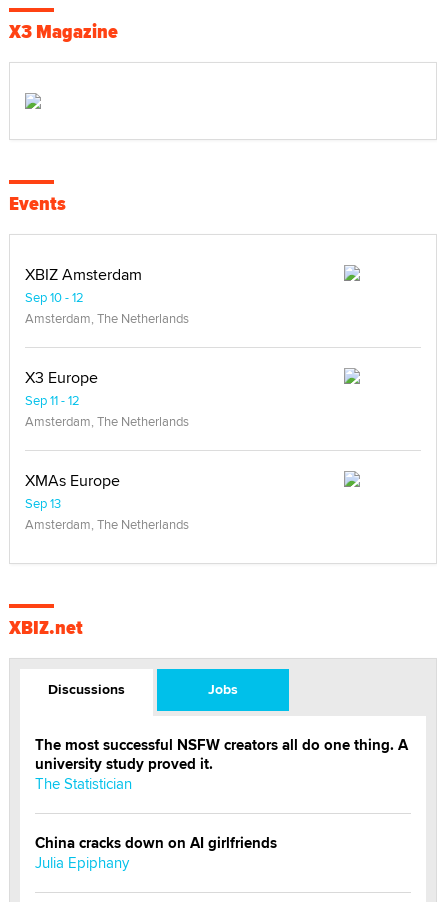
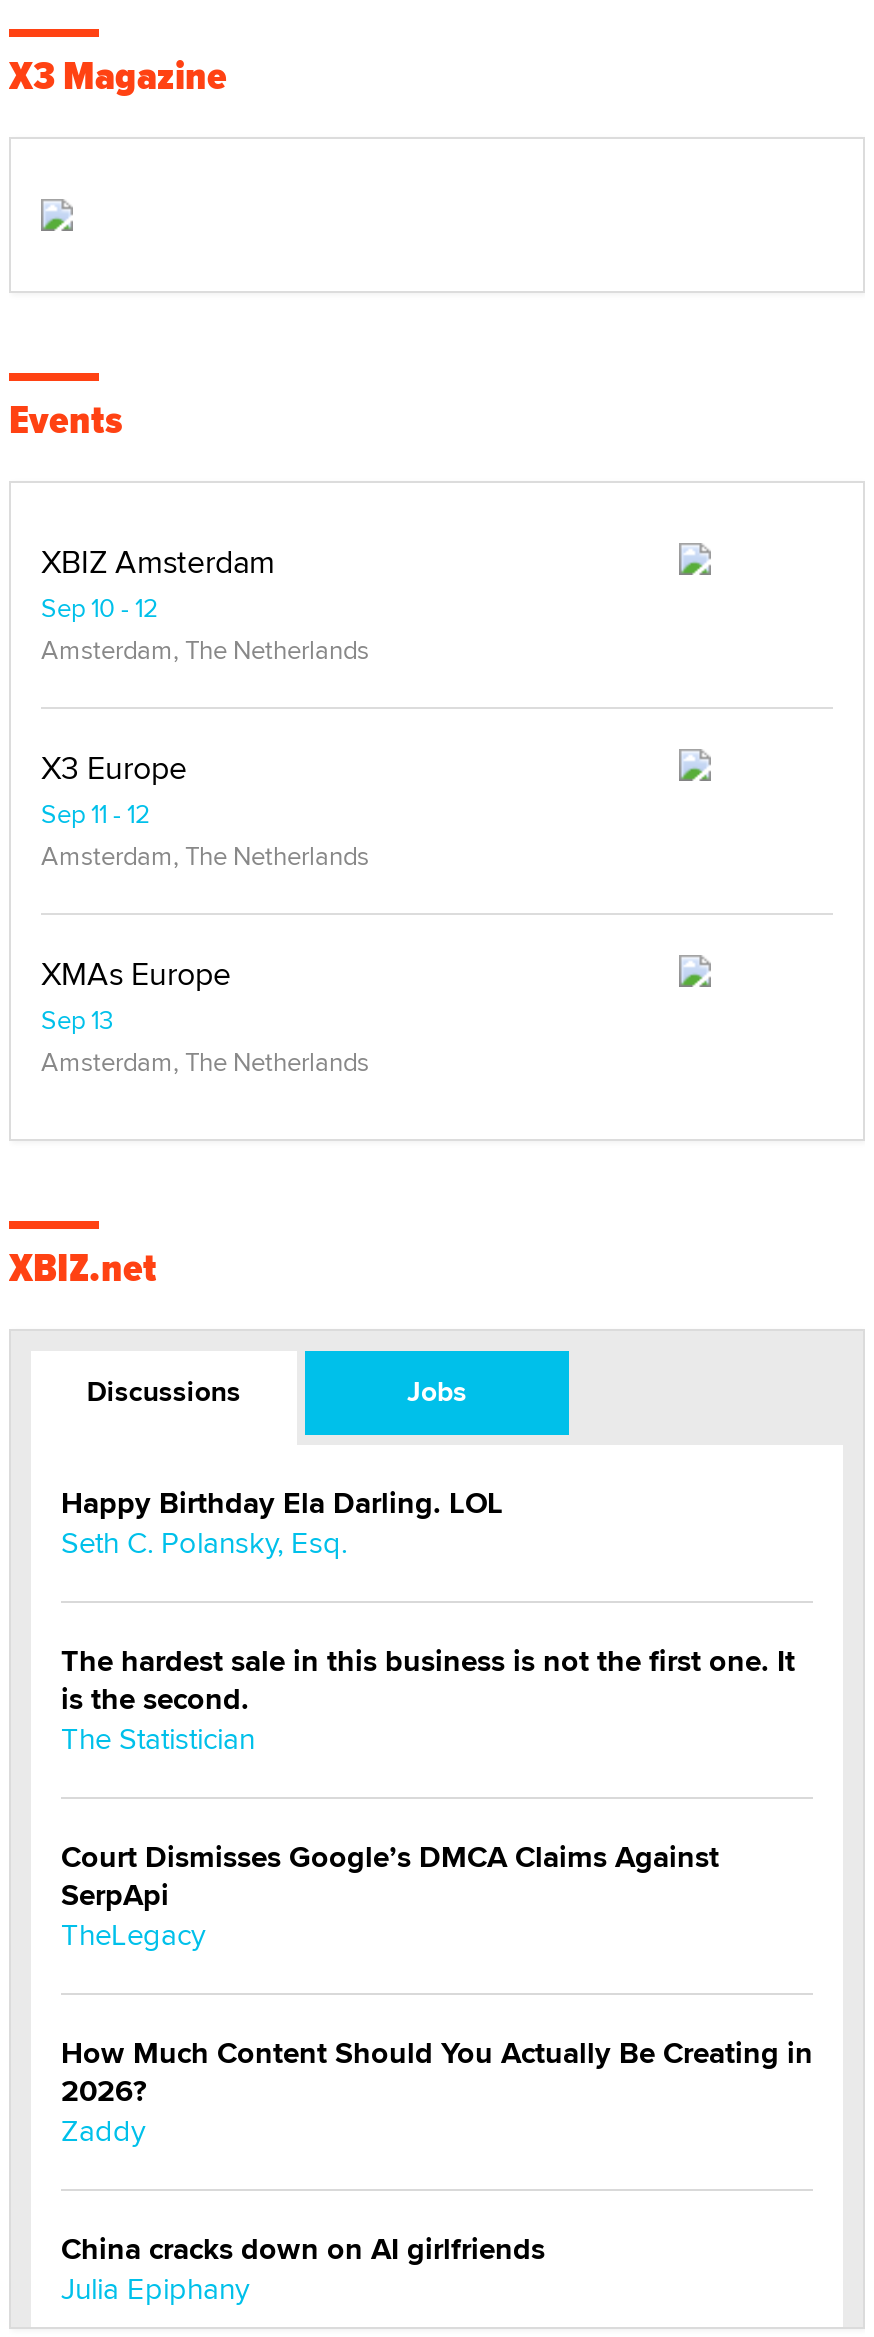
- The most successful NSFW creators all do one thing. A
- university study proved it.
+ Happy Birthday Ela Darling. LOL
+ Seth C. Polansky, Esq.
+ The hardest sale in this business is not the first one. It
+ is the second.

+ Court Dismisses Google’s DMCA Claims Against
+ SerpApi
+ TheLegacy
+ How Much Content Should You Actually Be Creating in
+ 2026?
+ Zaddy
